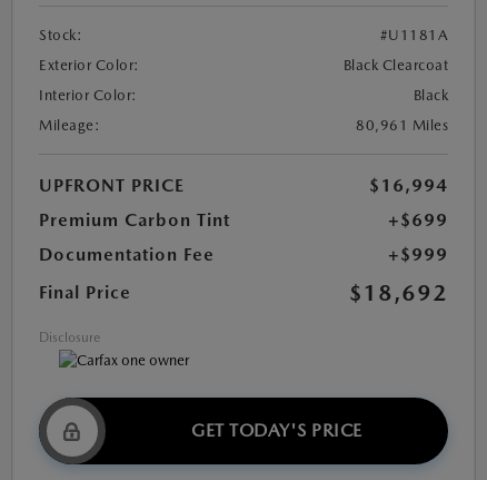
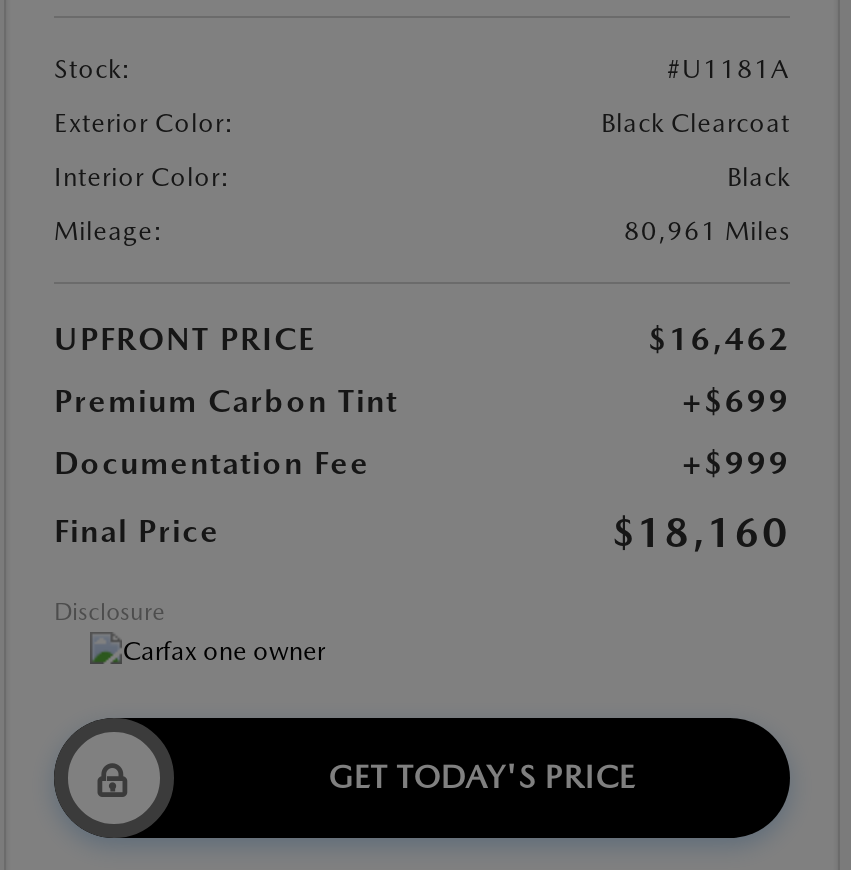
- $16,994
+ $16,462

- $18,692
+ $18,160
